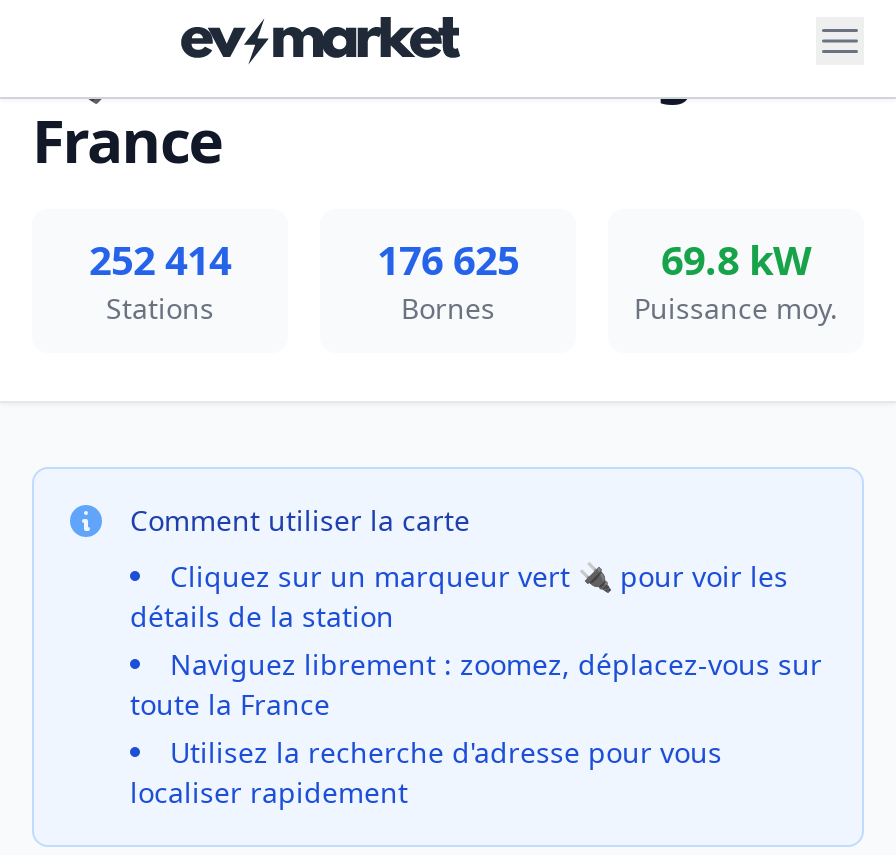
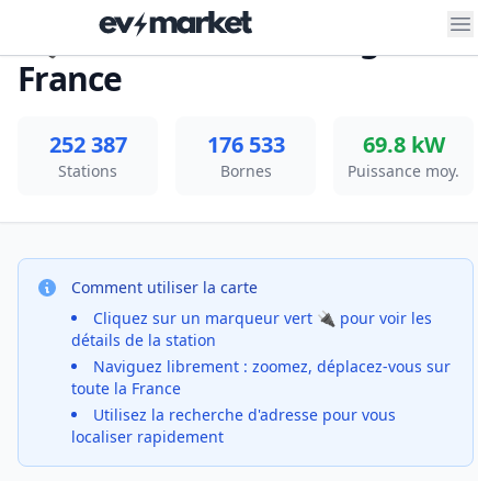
- 252 414
+ 252 387

- 176 625
+ 176 533
